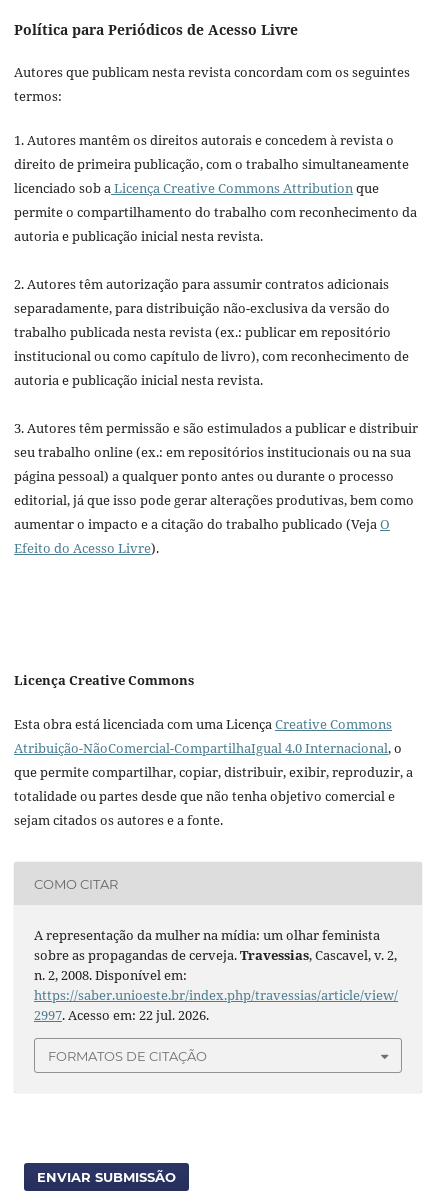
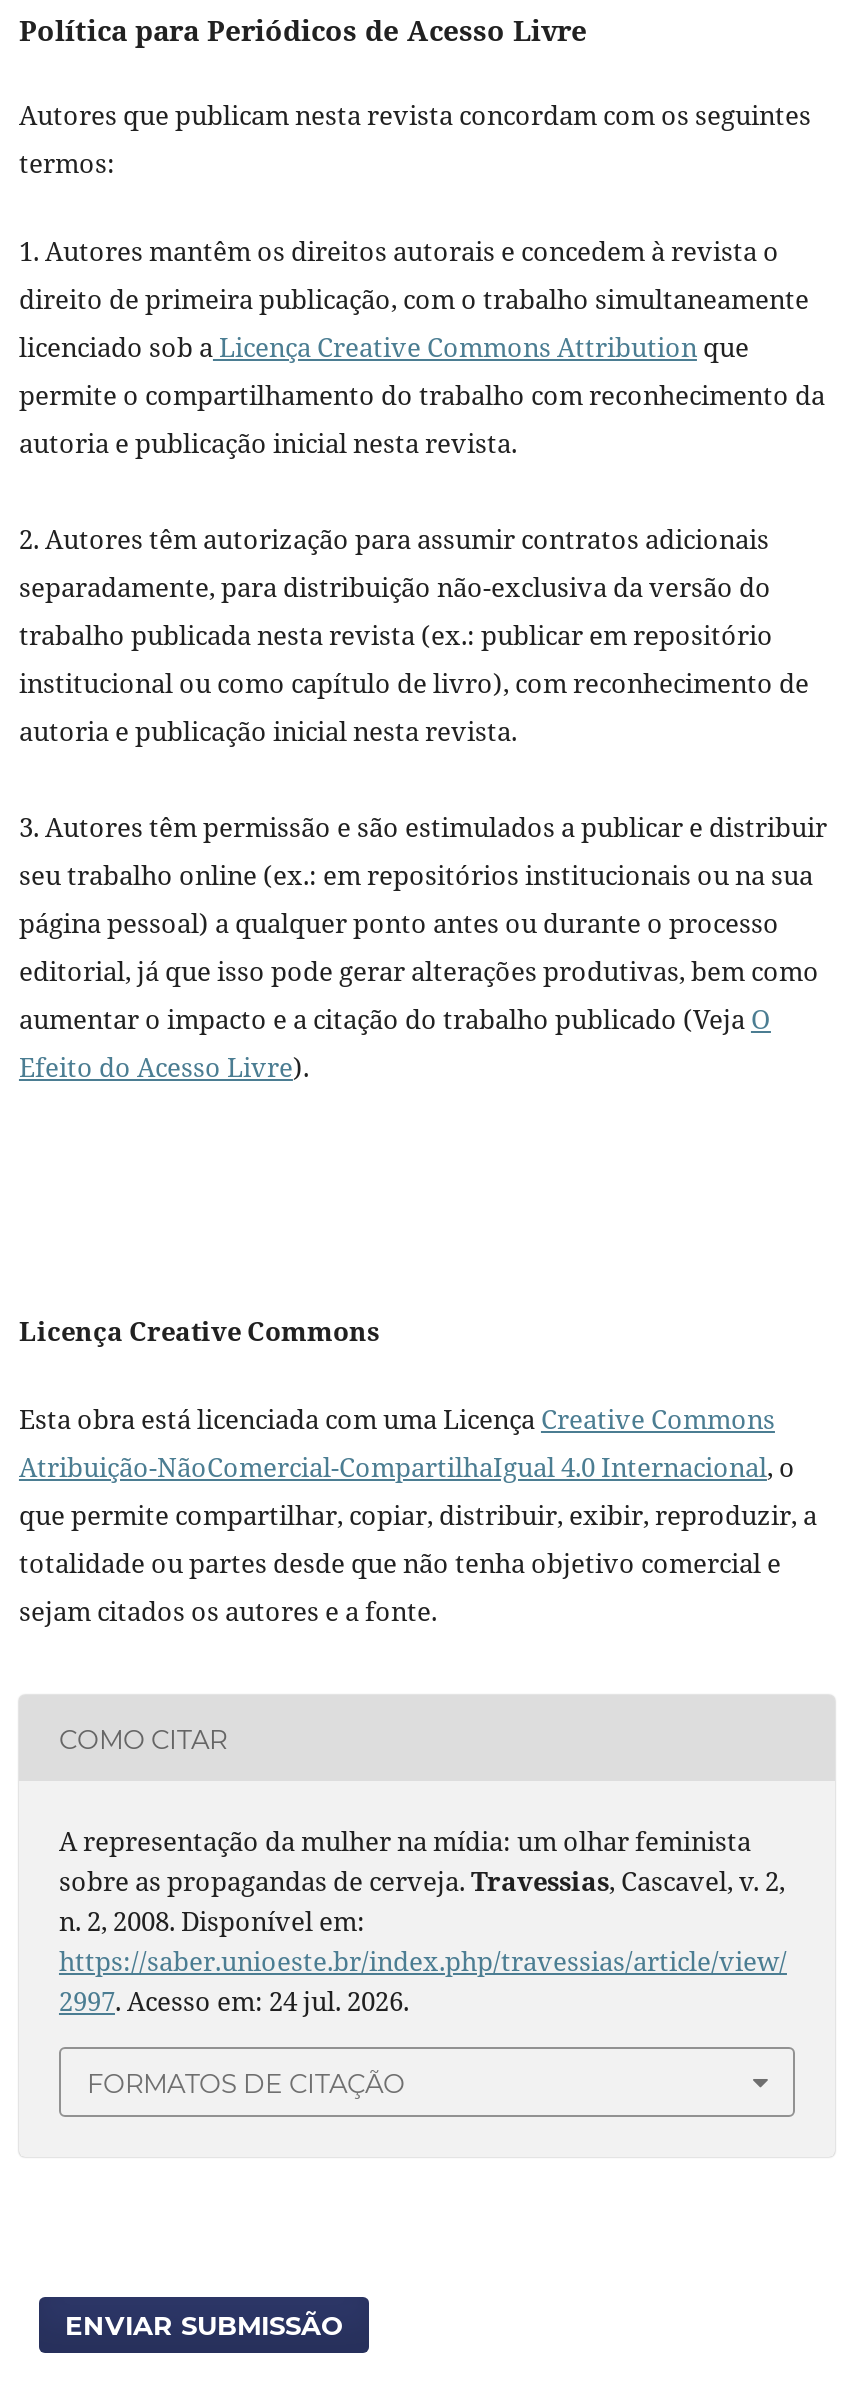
- 2997. Acesso em: 22 jul. 2026.
+ 2997. Acesso em: 24 jul. 2026.
